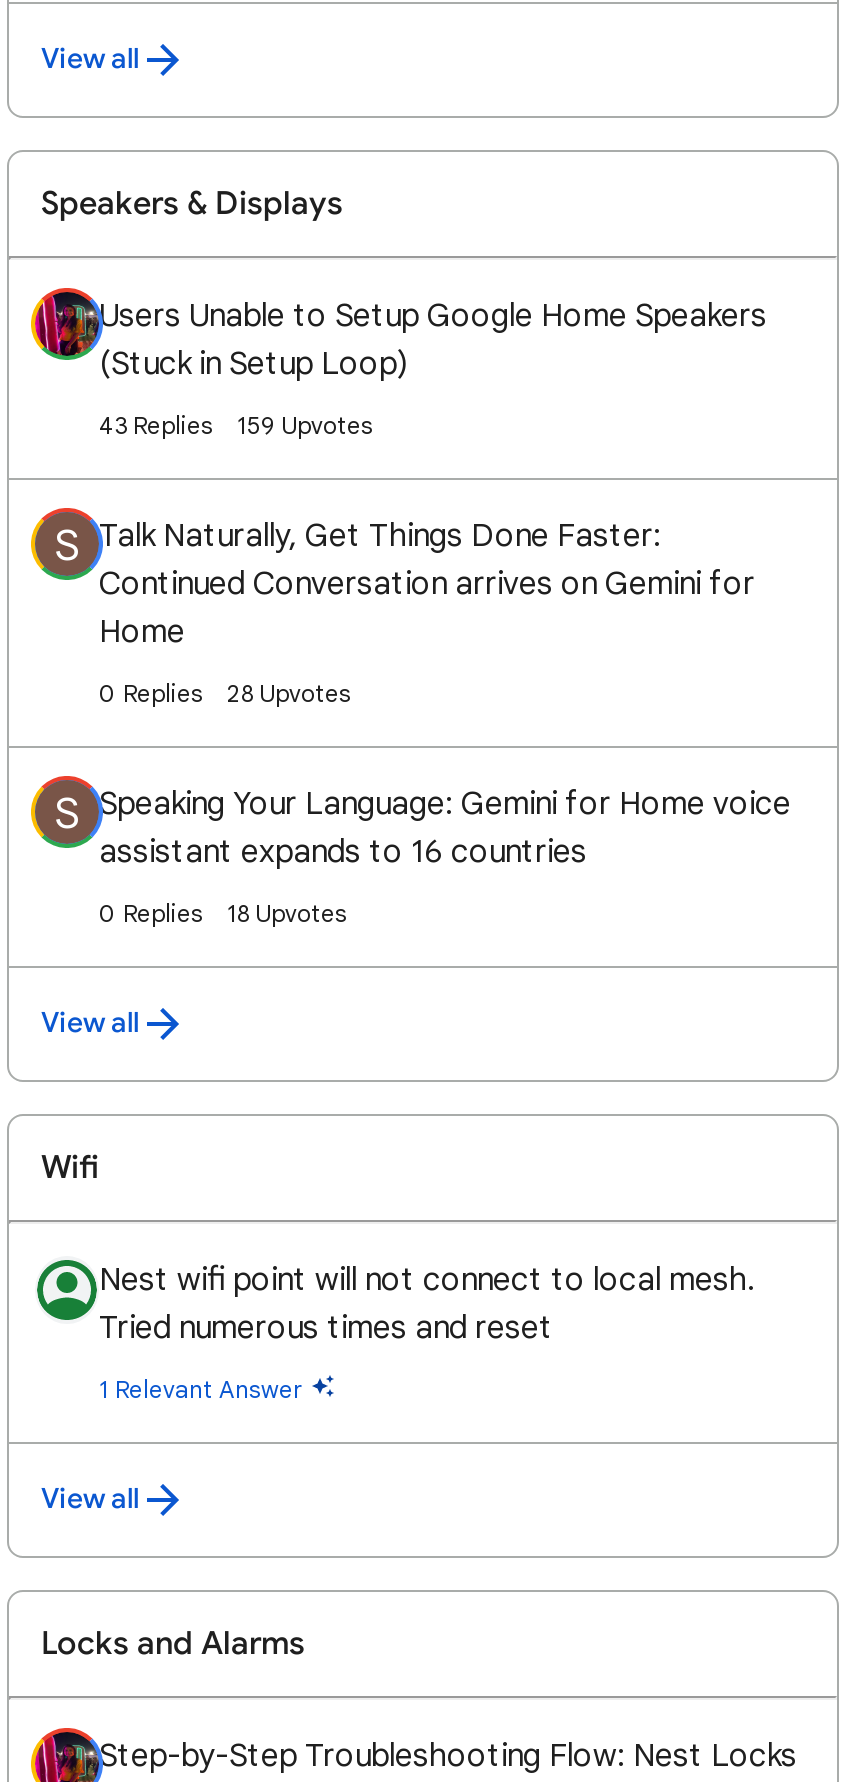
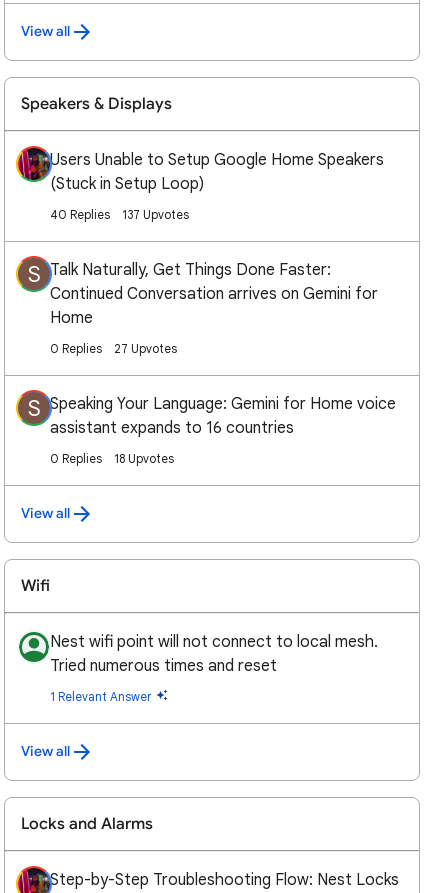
- 43 Replies
+ 40 Replies

- 159 Upvotes
+ 137 Upvotes

- 28 Upvotes
+ 27 Upvotes
